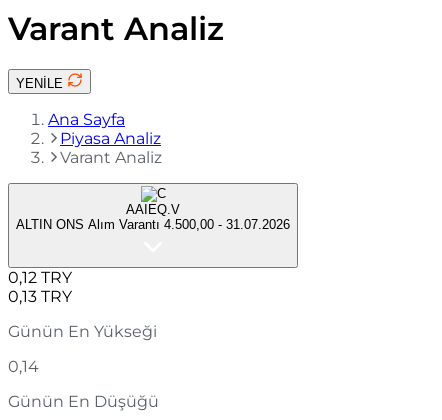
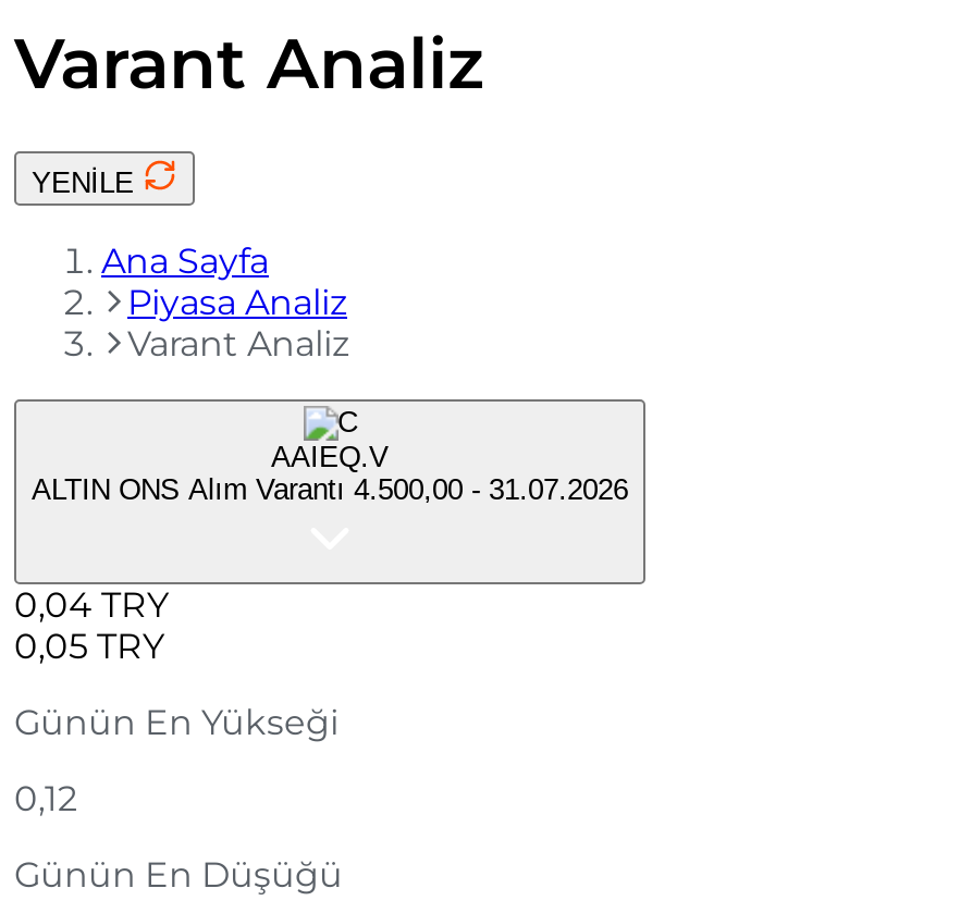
- 0,12 TRY
+ 0,04 TRY

- 0,13 TRY
+ 0,05 TRY

- 0,14
+ 0,12
